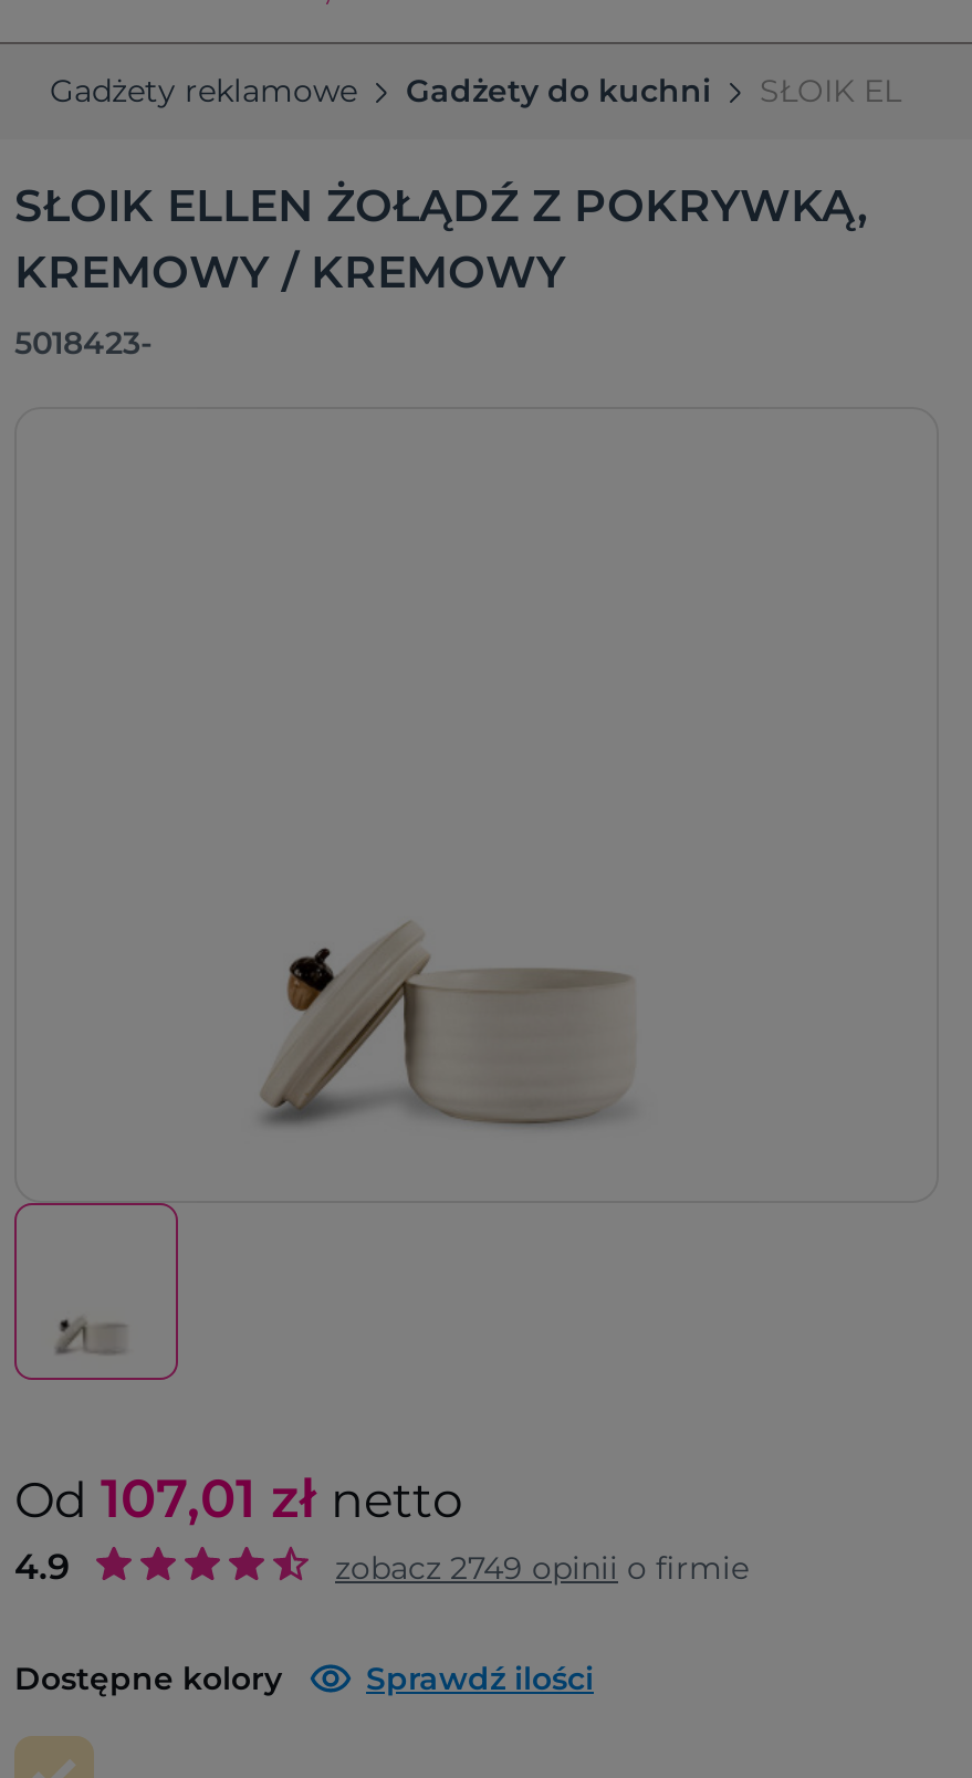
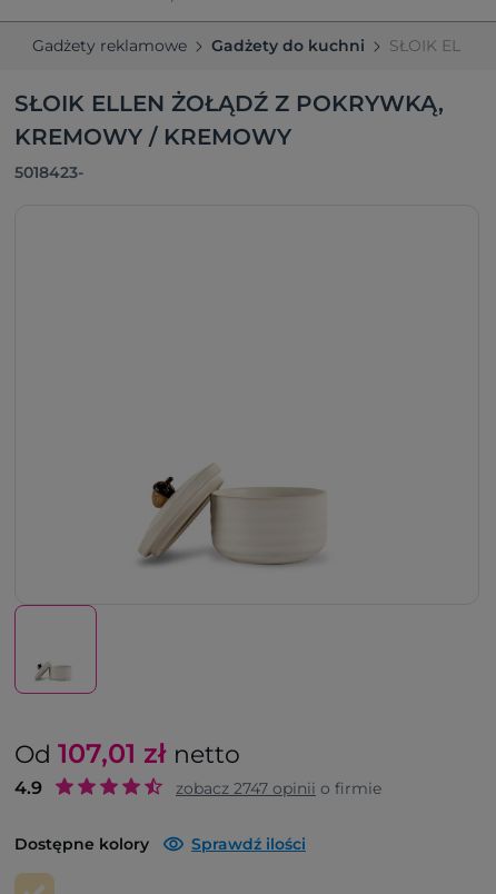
- zobacz 2749 opinii o firmie
+ zobacz 2747 opinii o firmie
